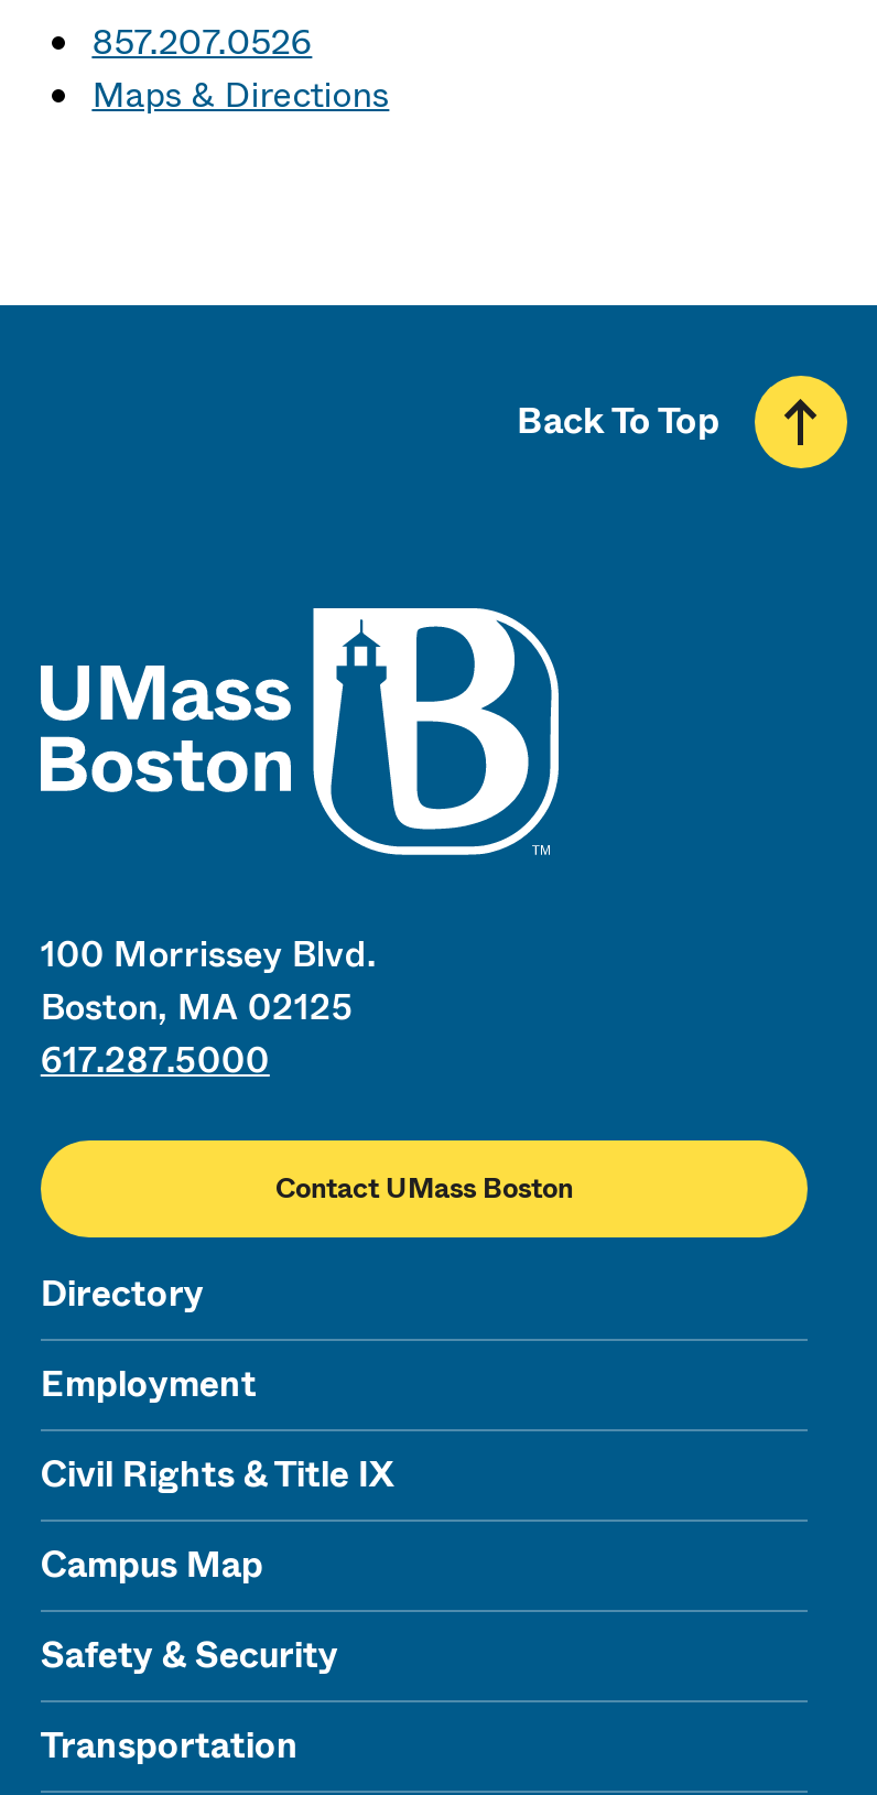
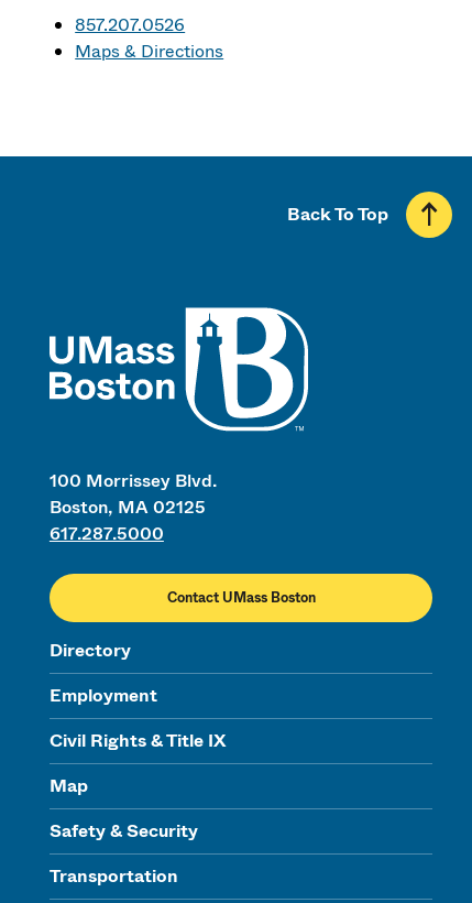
- Campus Map
+ Map
